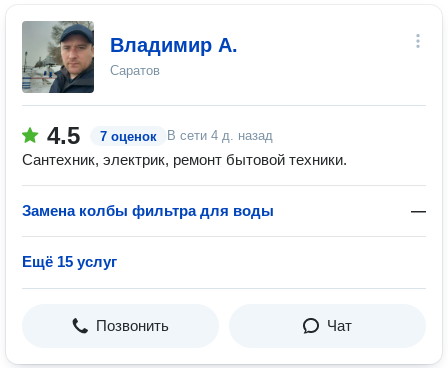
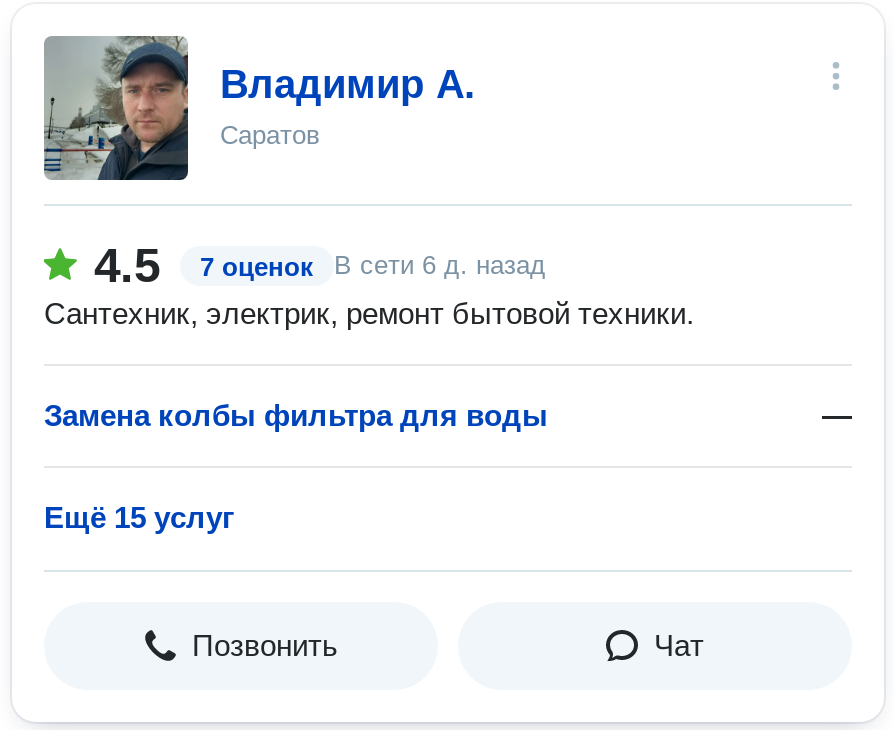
- 4.5 7 оценок В сети 4 д. назад
+ 4.5 7 оценок В сети 6 д. назад
